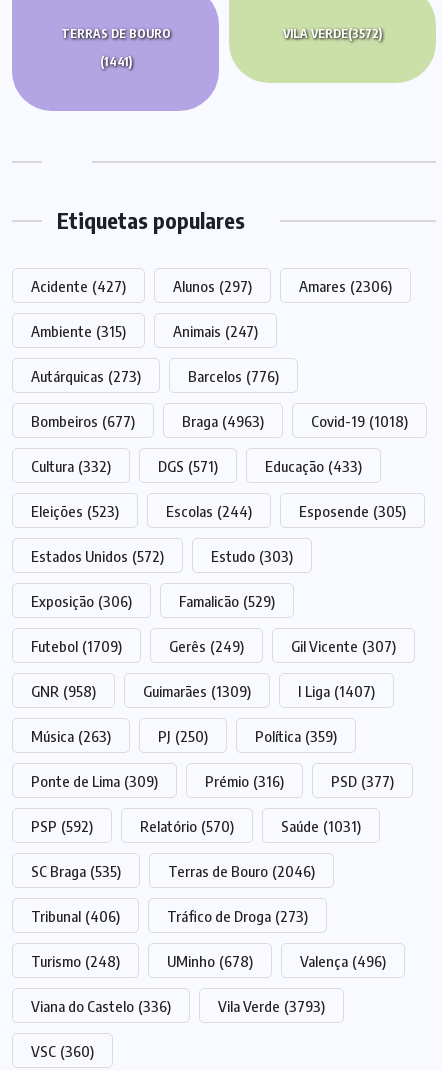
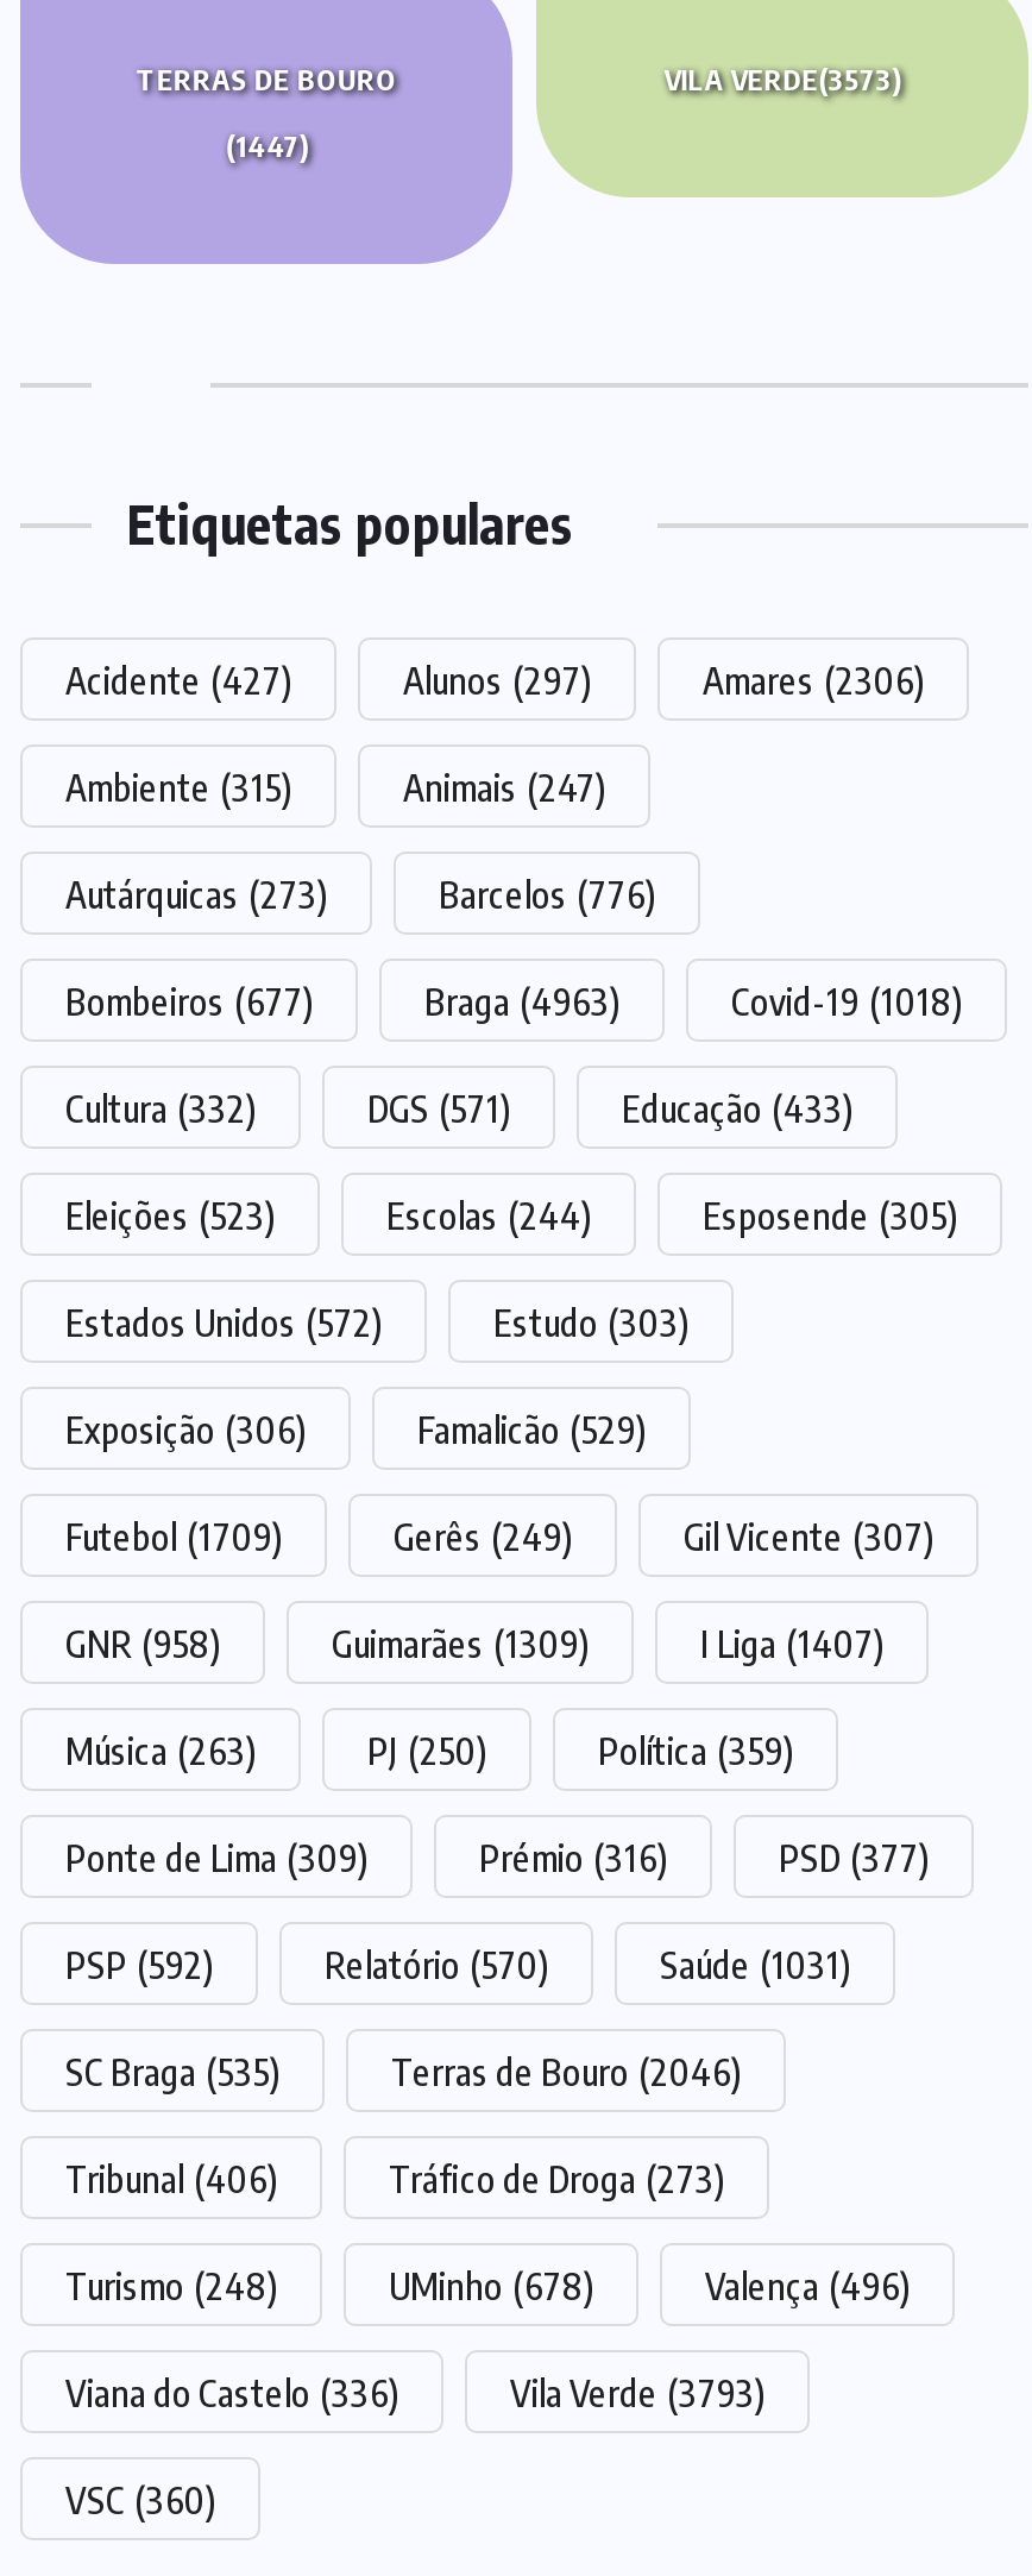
- VILA VERDE(3572)
+ VILA VERDE(3573)

- (1441)
+ (1447)
